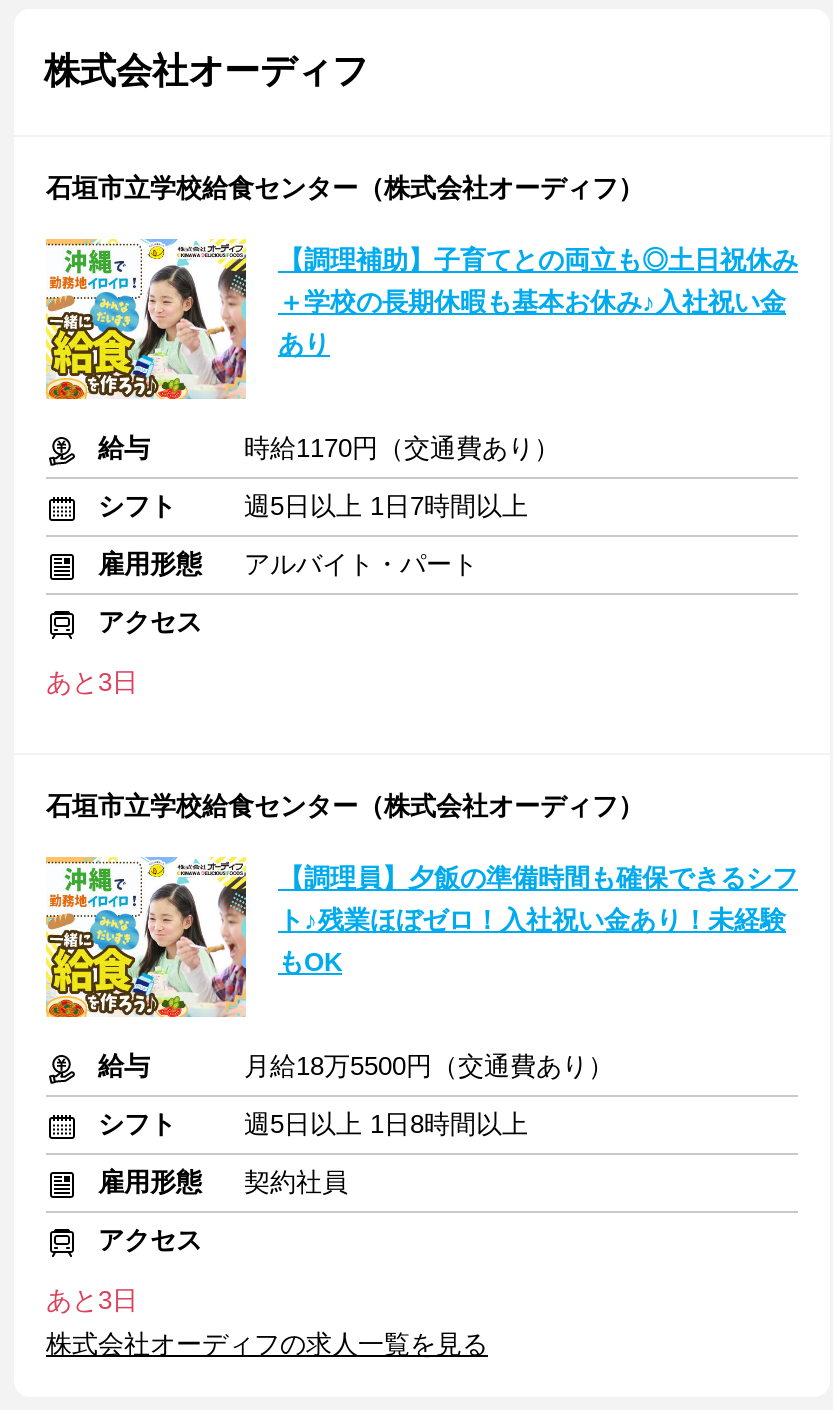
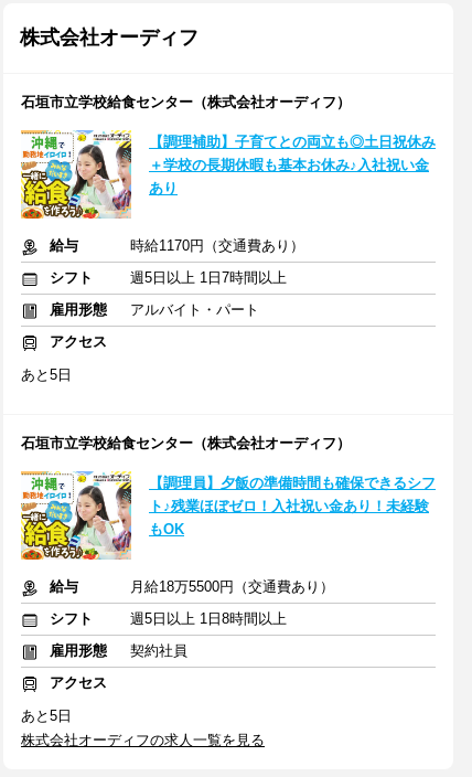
- あと3日
+ あと5日

- あと3日
+ あと5日
